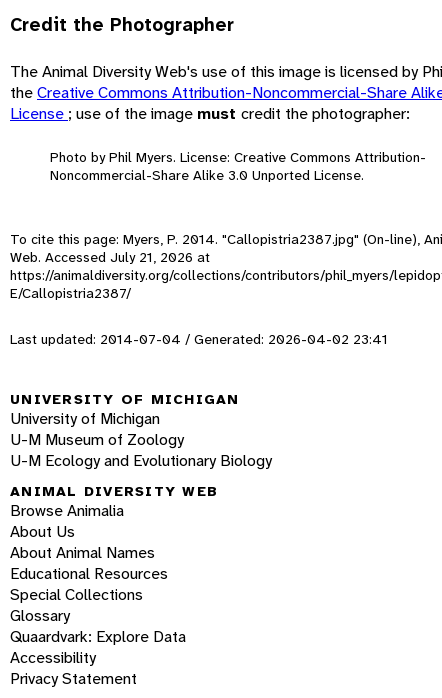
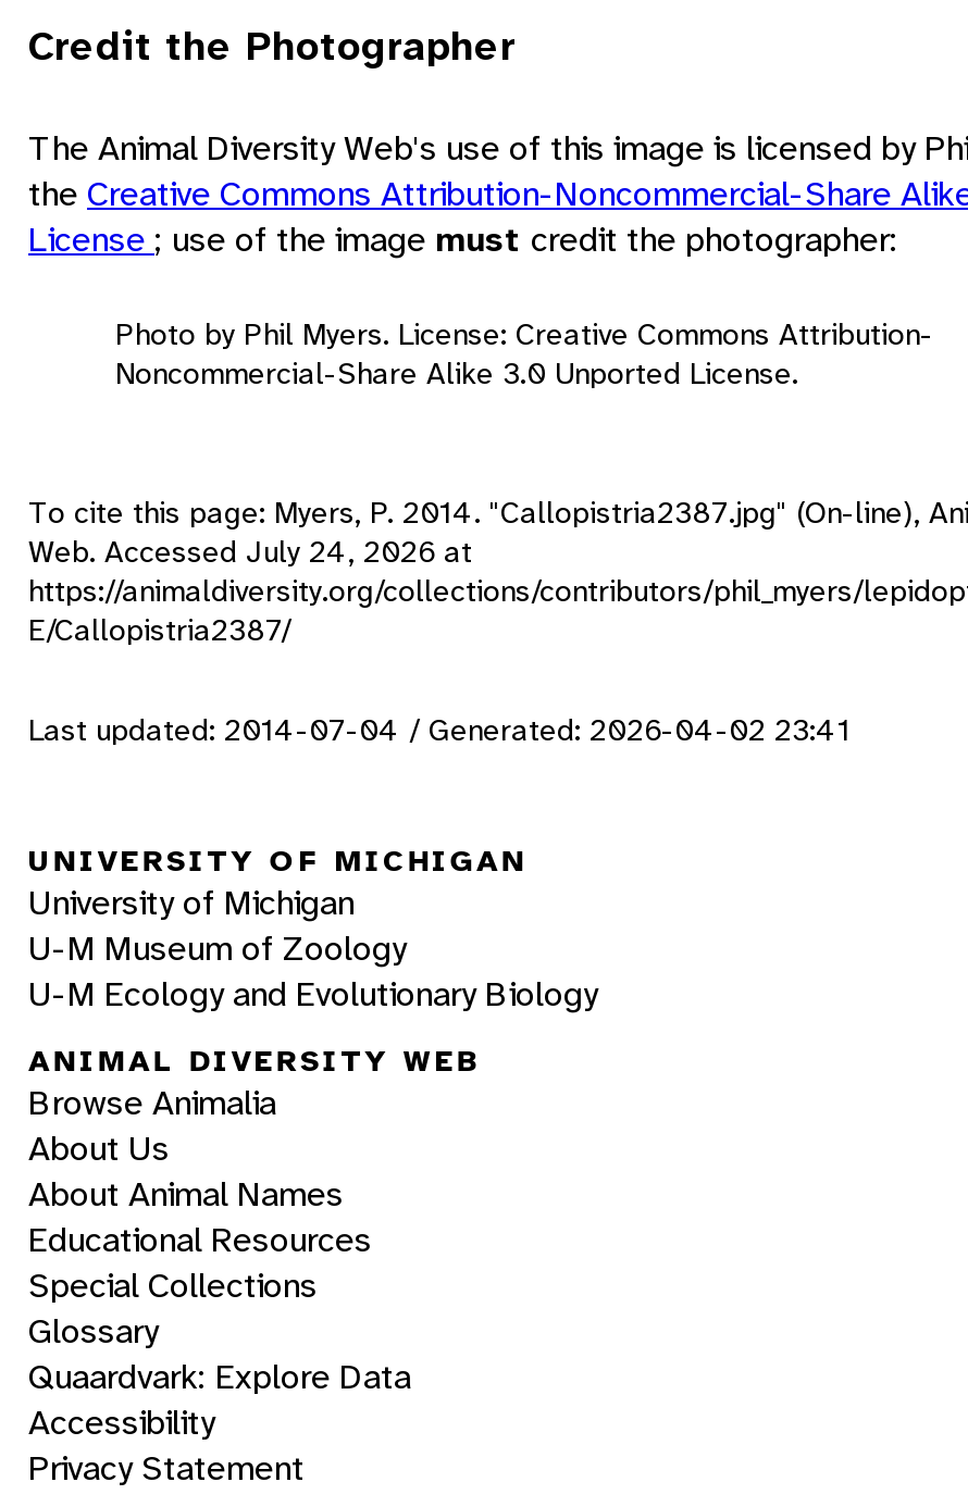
- Web. Accessed July 21, 2026 at
+ Web. Accessed July 24, 2026 at
